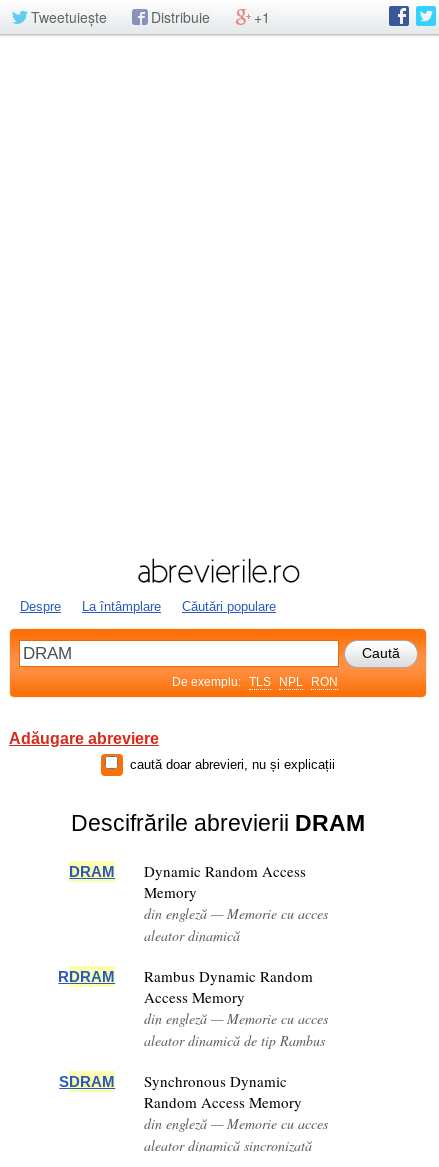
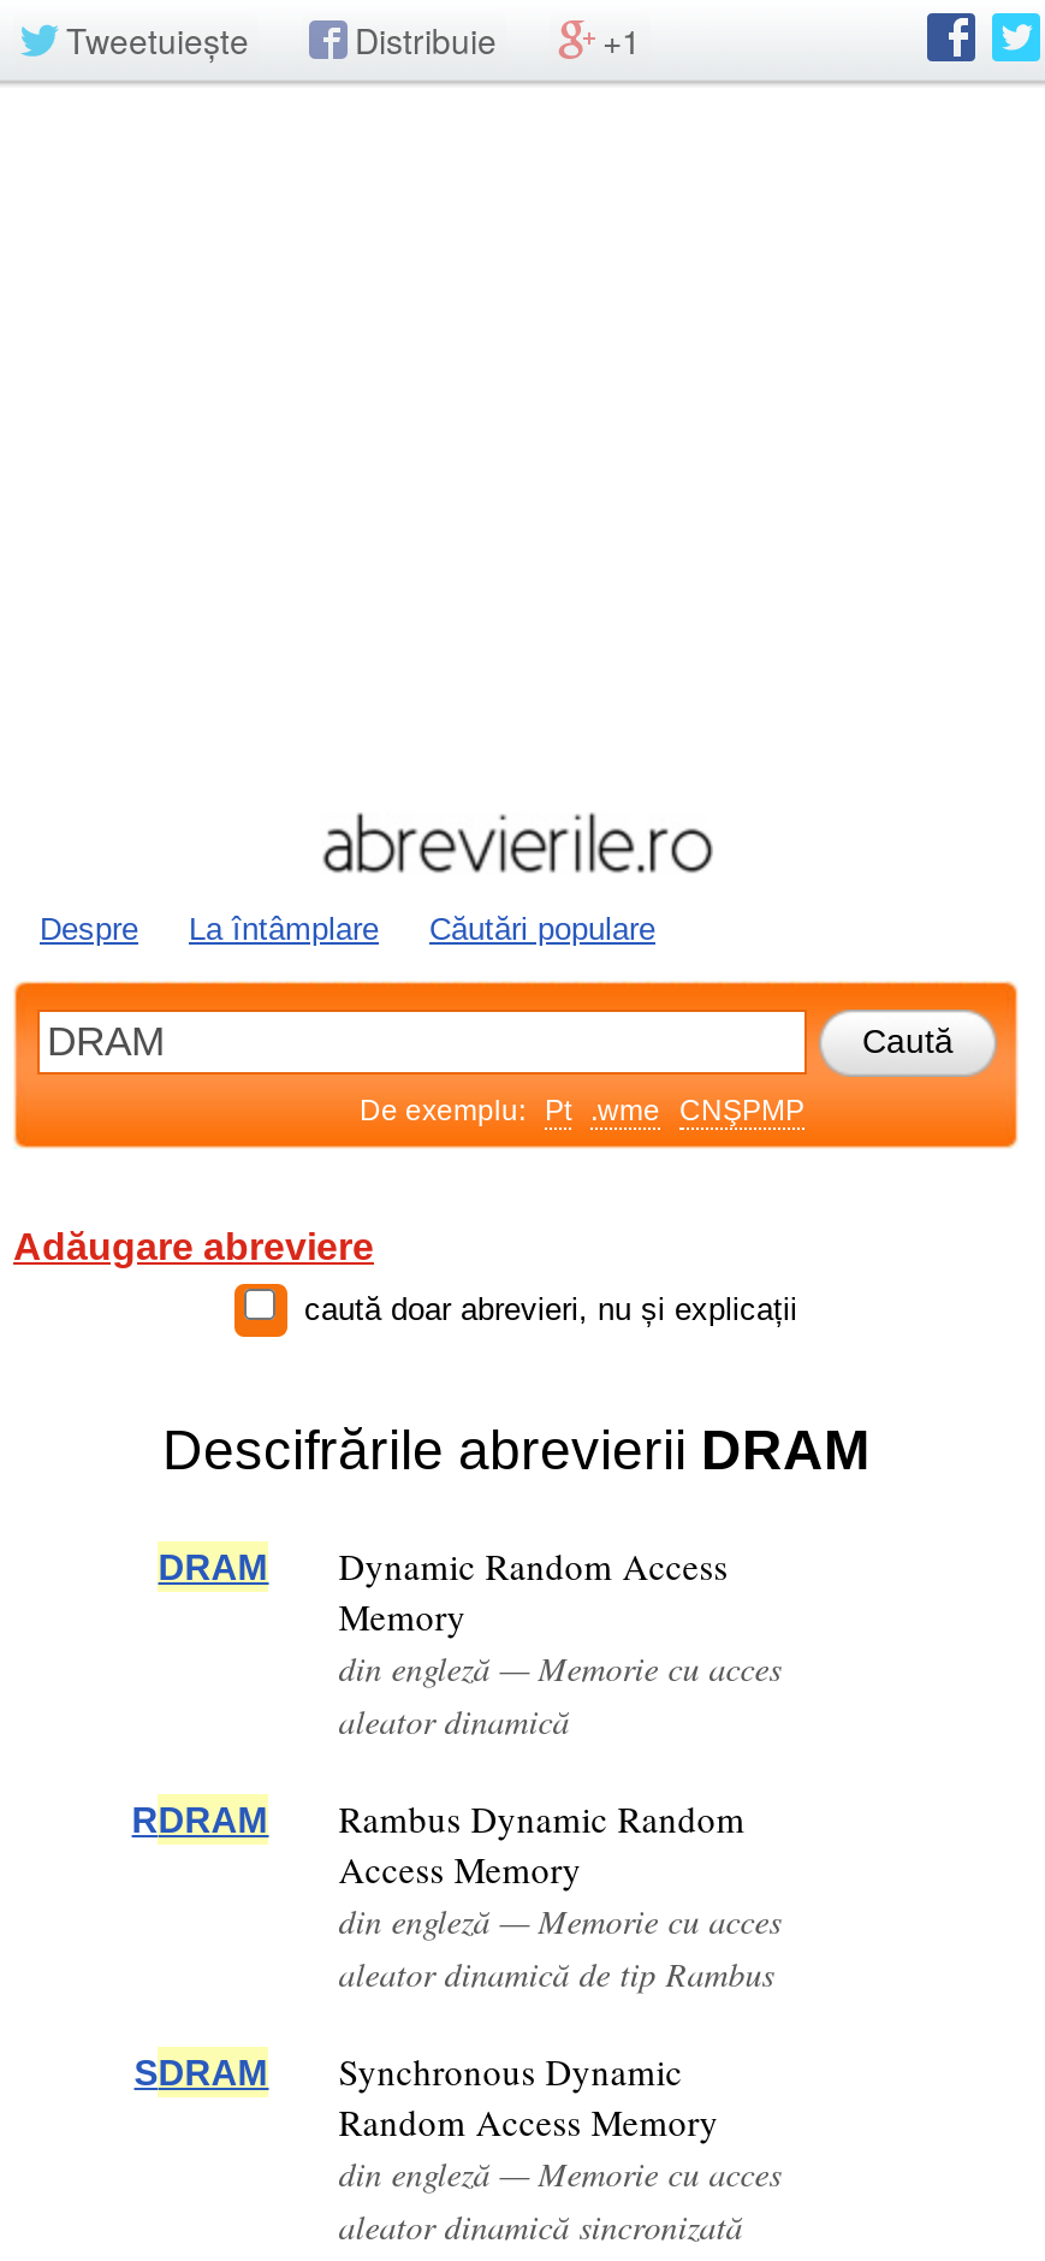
- De exemplu: TLS NPL RON
+ De exemplu: Pt .wme CNŞPMP
